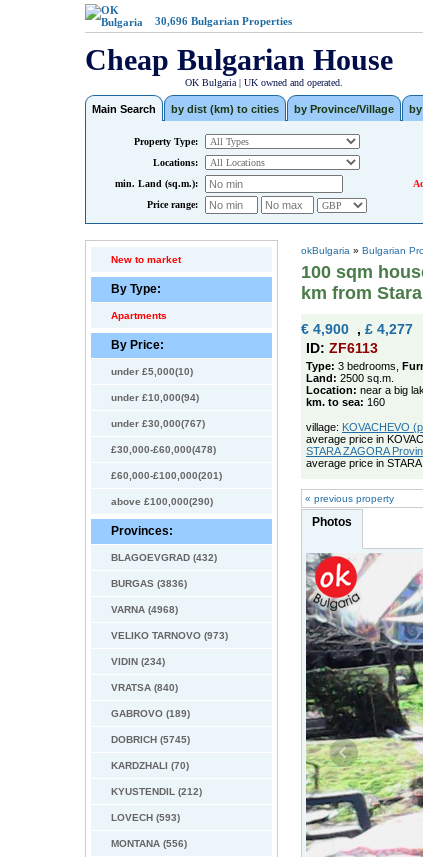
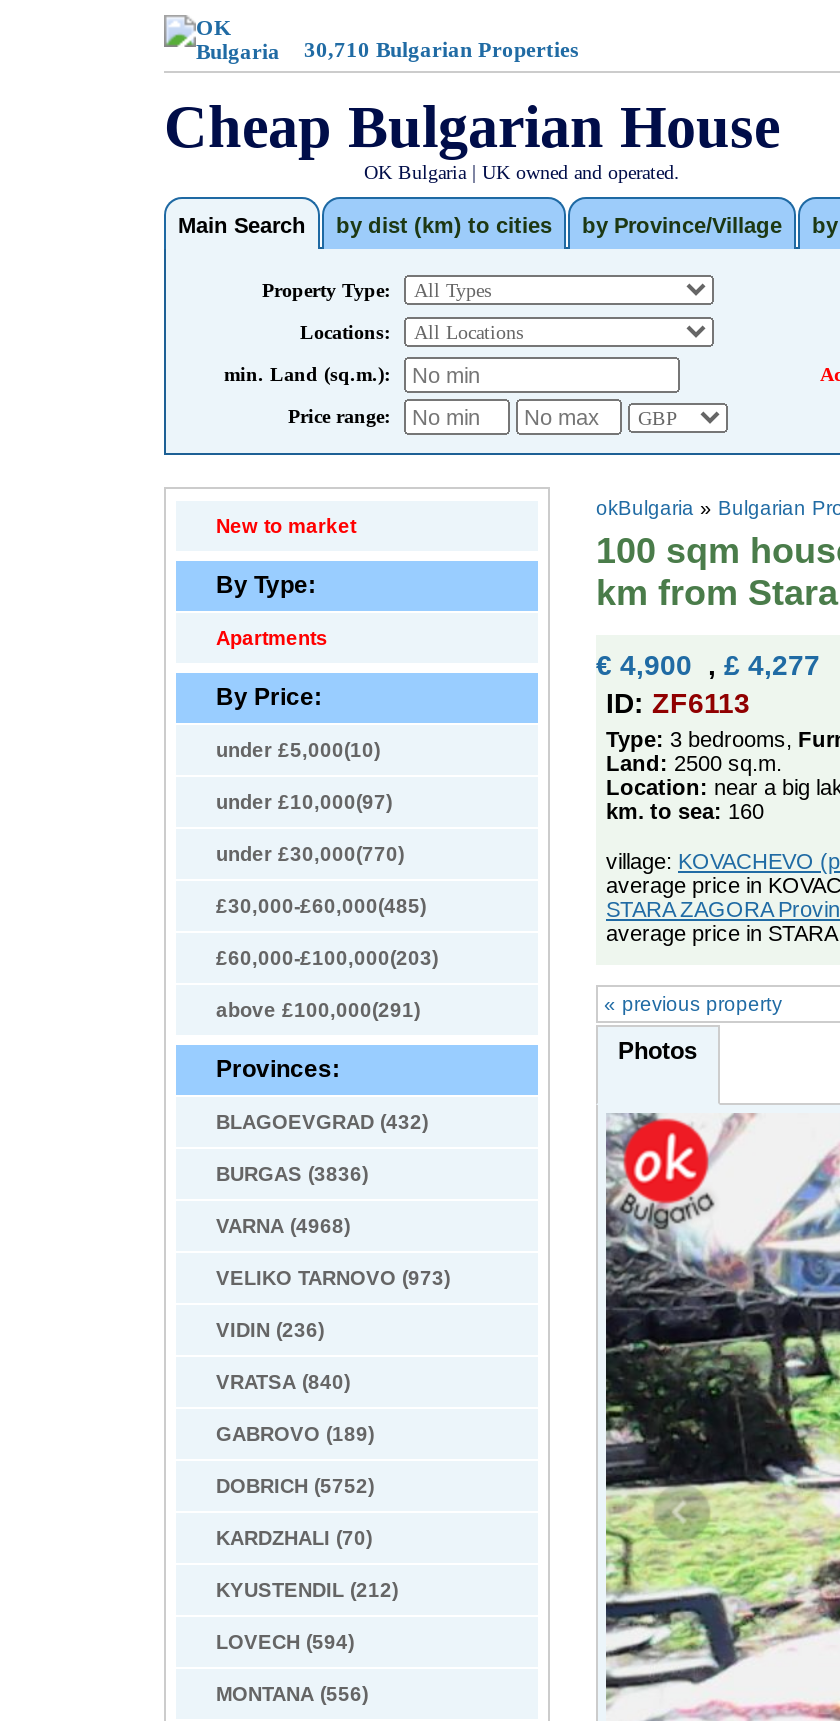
- 30,696 Bulgarian Properties
+ 30,710 Bulgarian Properties

- under £10,000(94)
+ under £10,000(97)

- under £30,000(767)
+ under £30,000(770)

- £30,000-£60,000(478)
+ £30,000-£60,000(485)

- £60,000-£100,000(201)
+ £60,000-£100,000(203)

- above £100,000(290)
+ above £100,000(291)

- VIDIN (234)
+ VIDIN (236)

- DOBRICH (5745)
+ DOBRICH (5752)

- LOVECH (593)
+ LOVECH (594)
